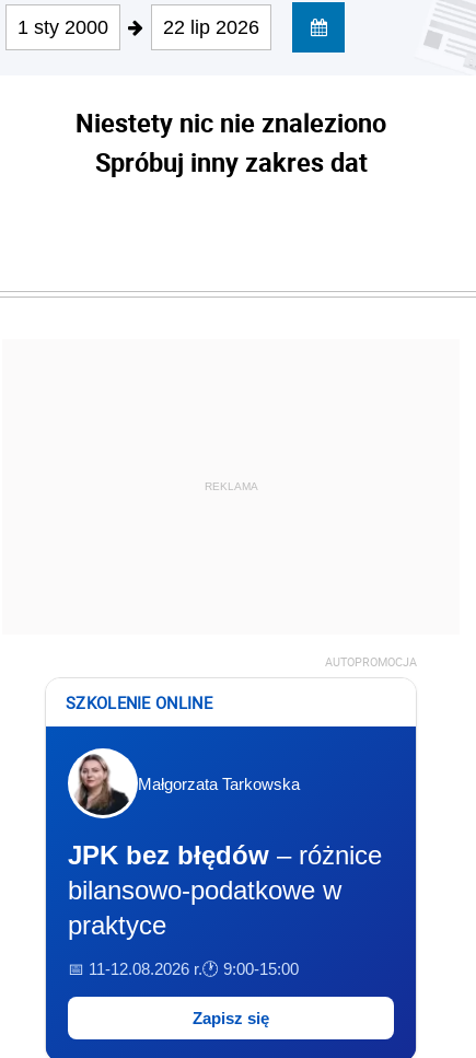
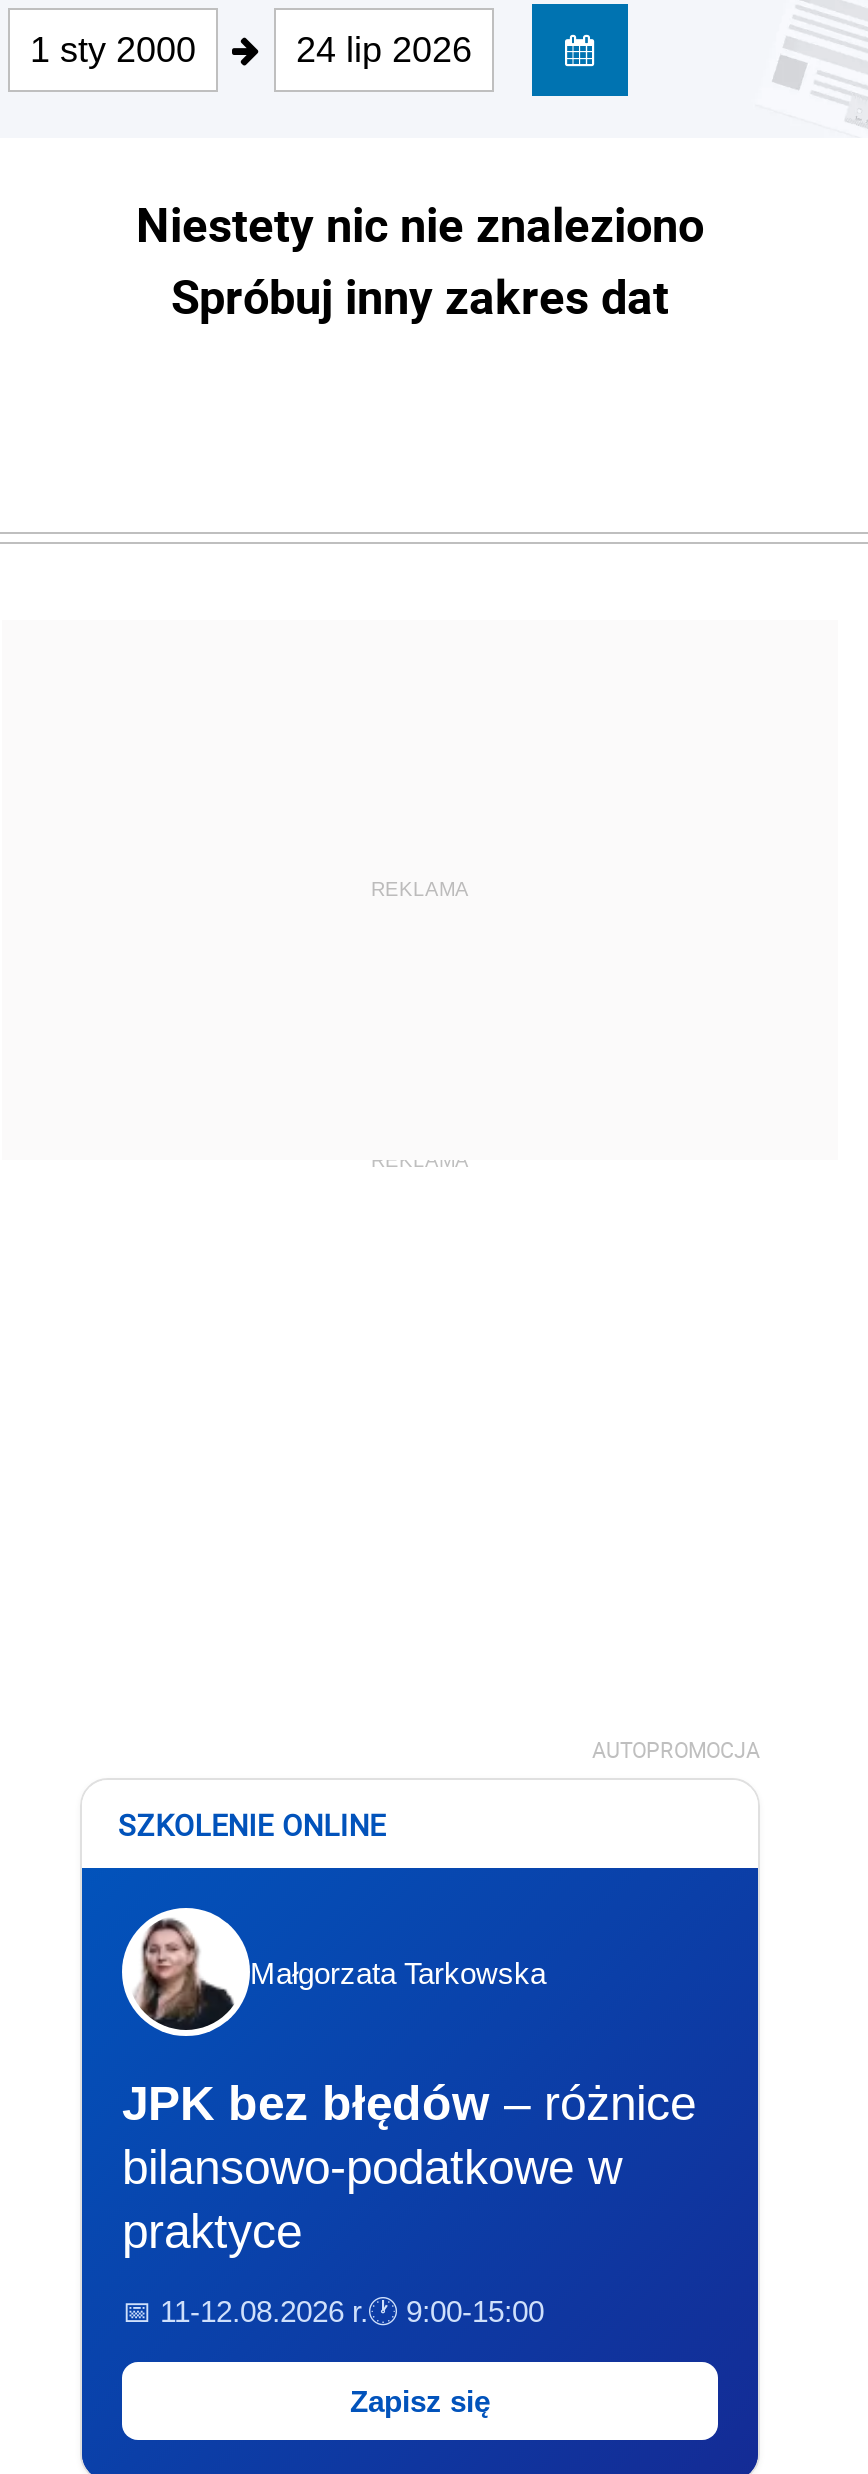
- 22 lip 2026
+ 24 lip 2026
